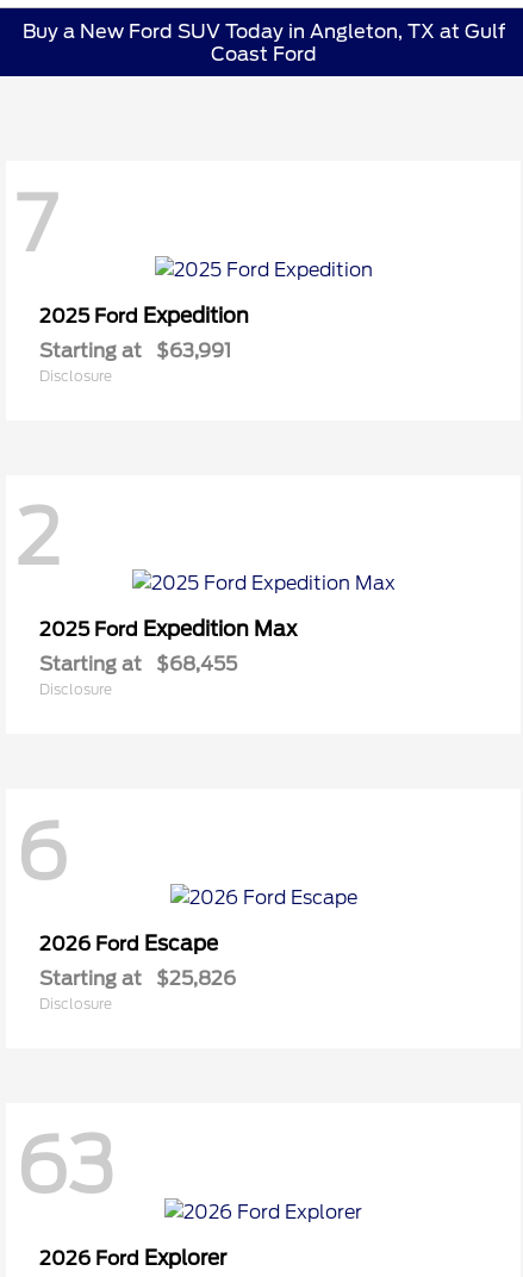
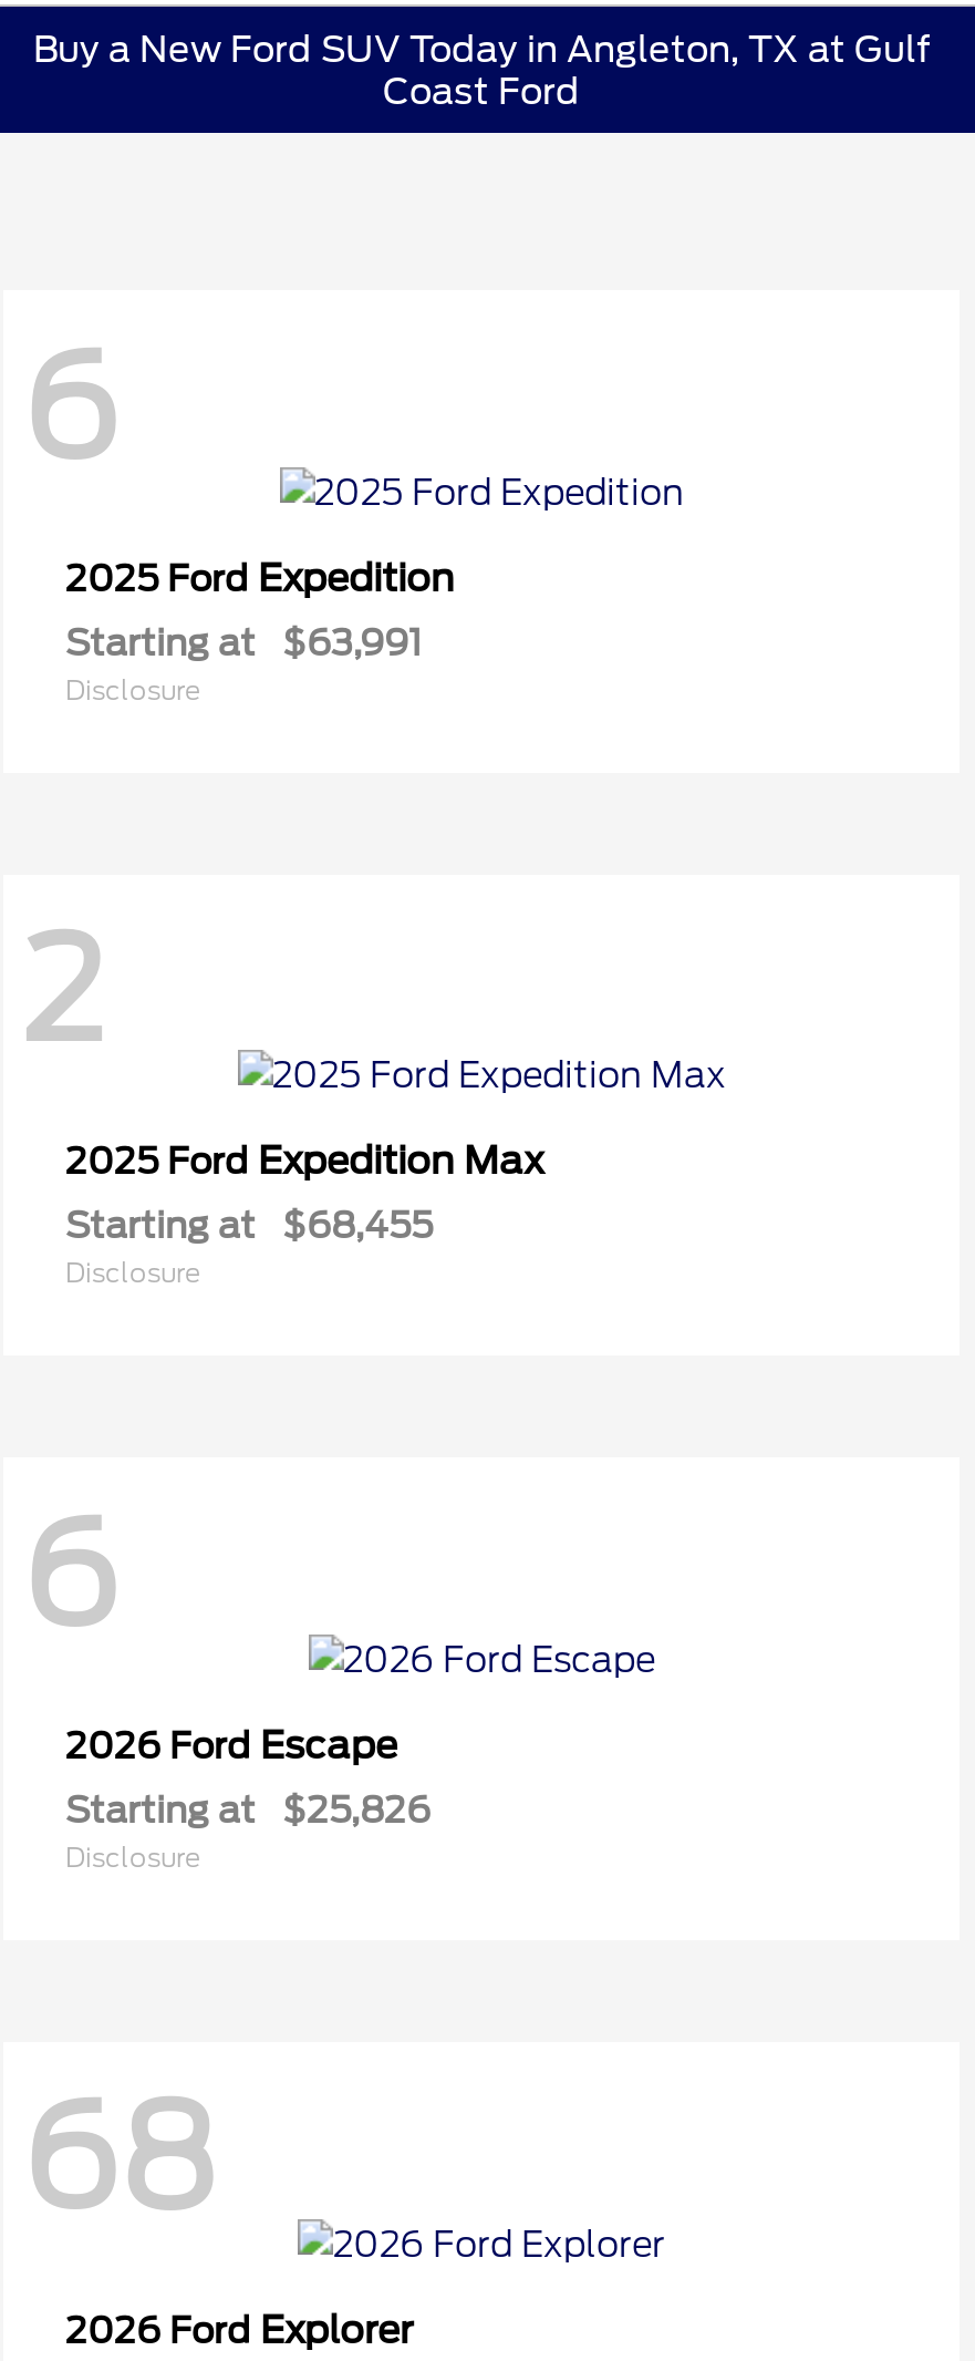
- 7
+ 6

- 63
+ 68
